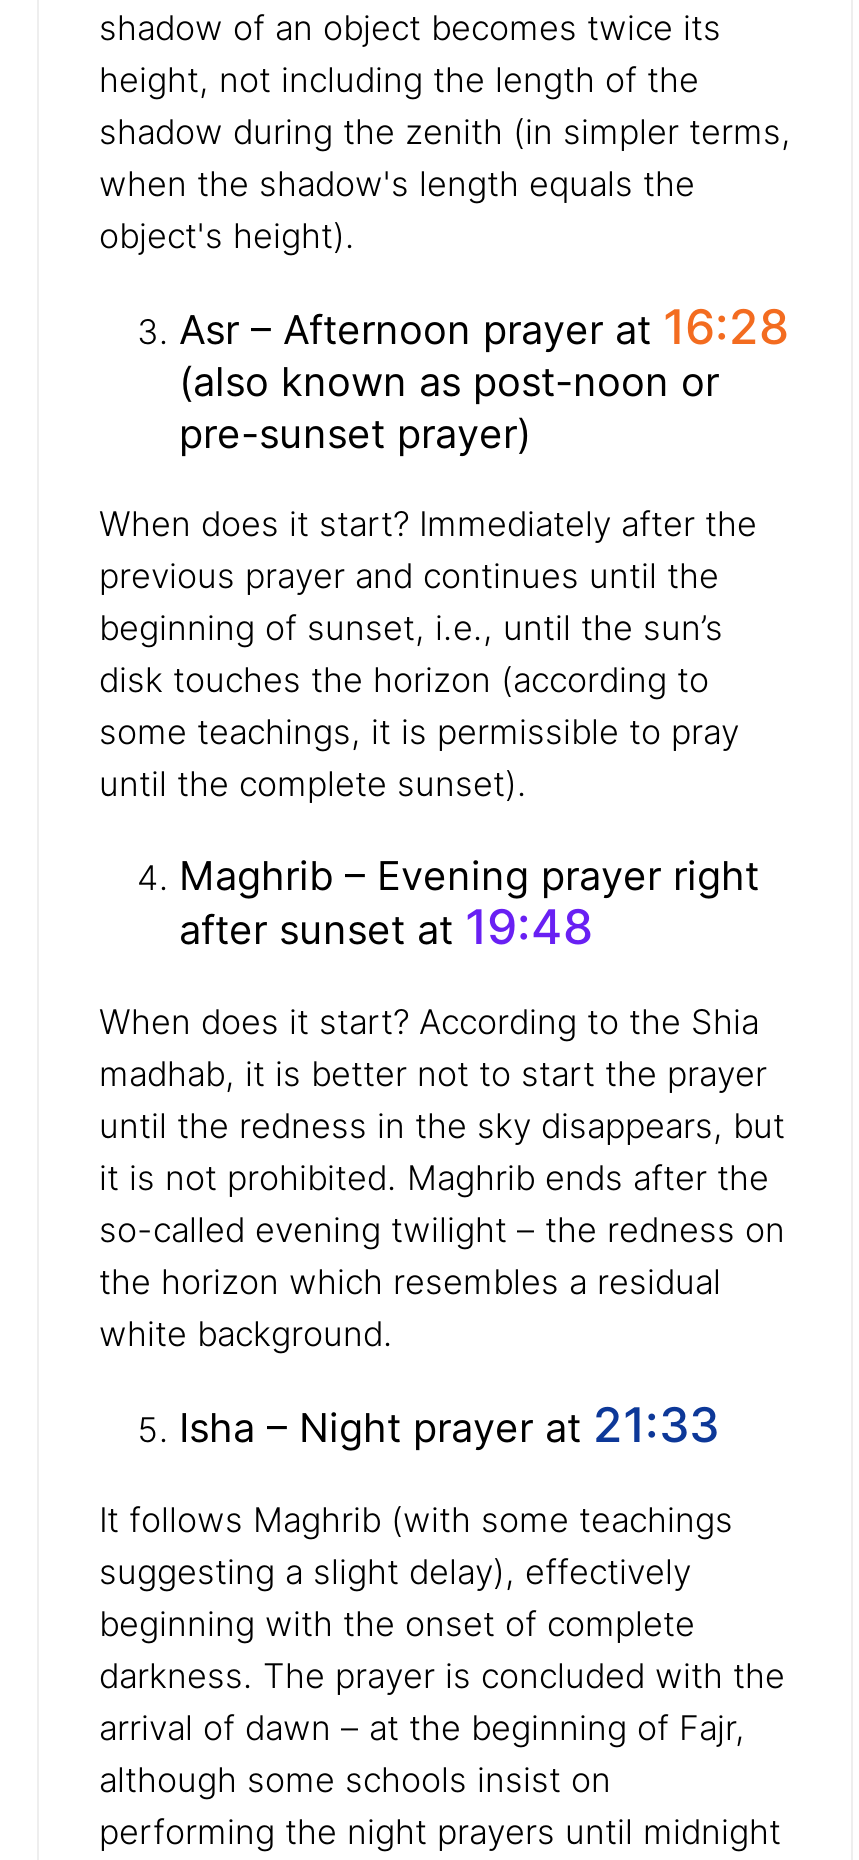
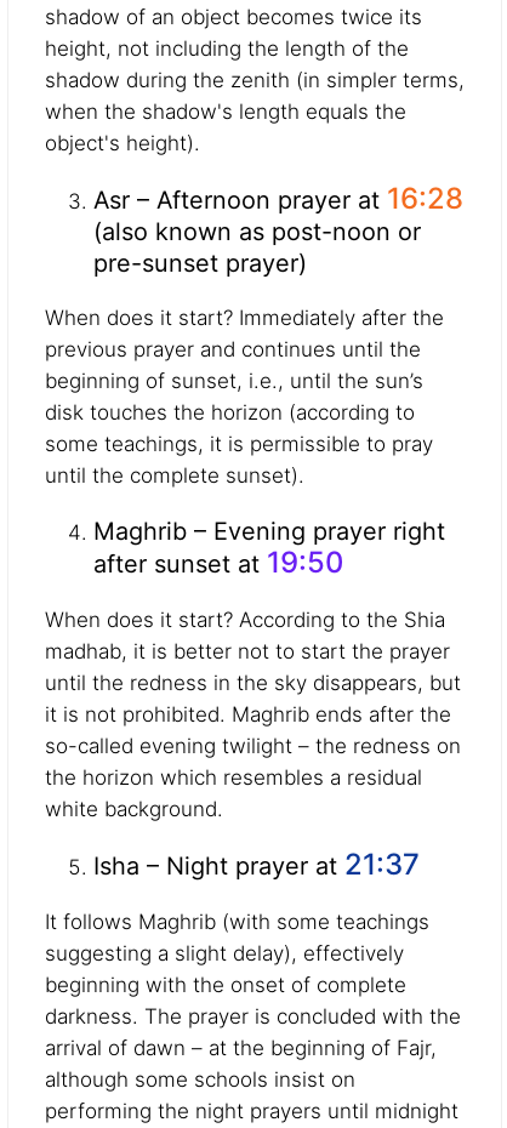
- after sunset at 19:48
+ after sunset at 19:50

- Isha – Night prayer at 21:33
+ Isha – Night prayer at 21:37
